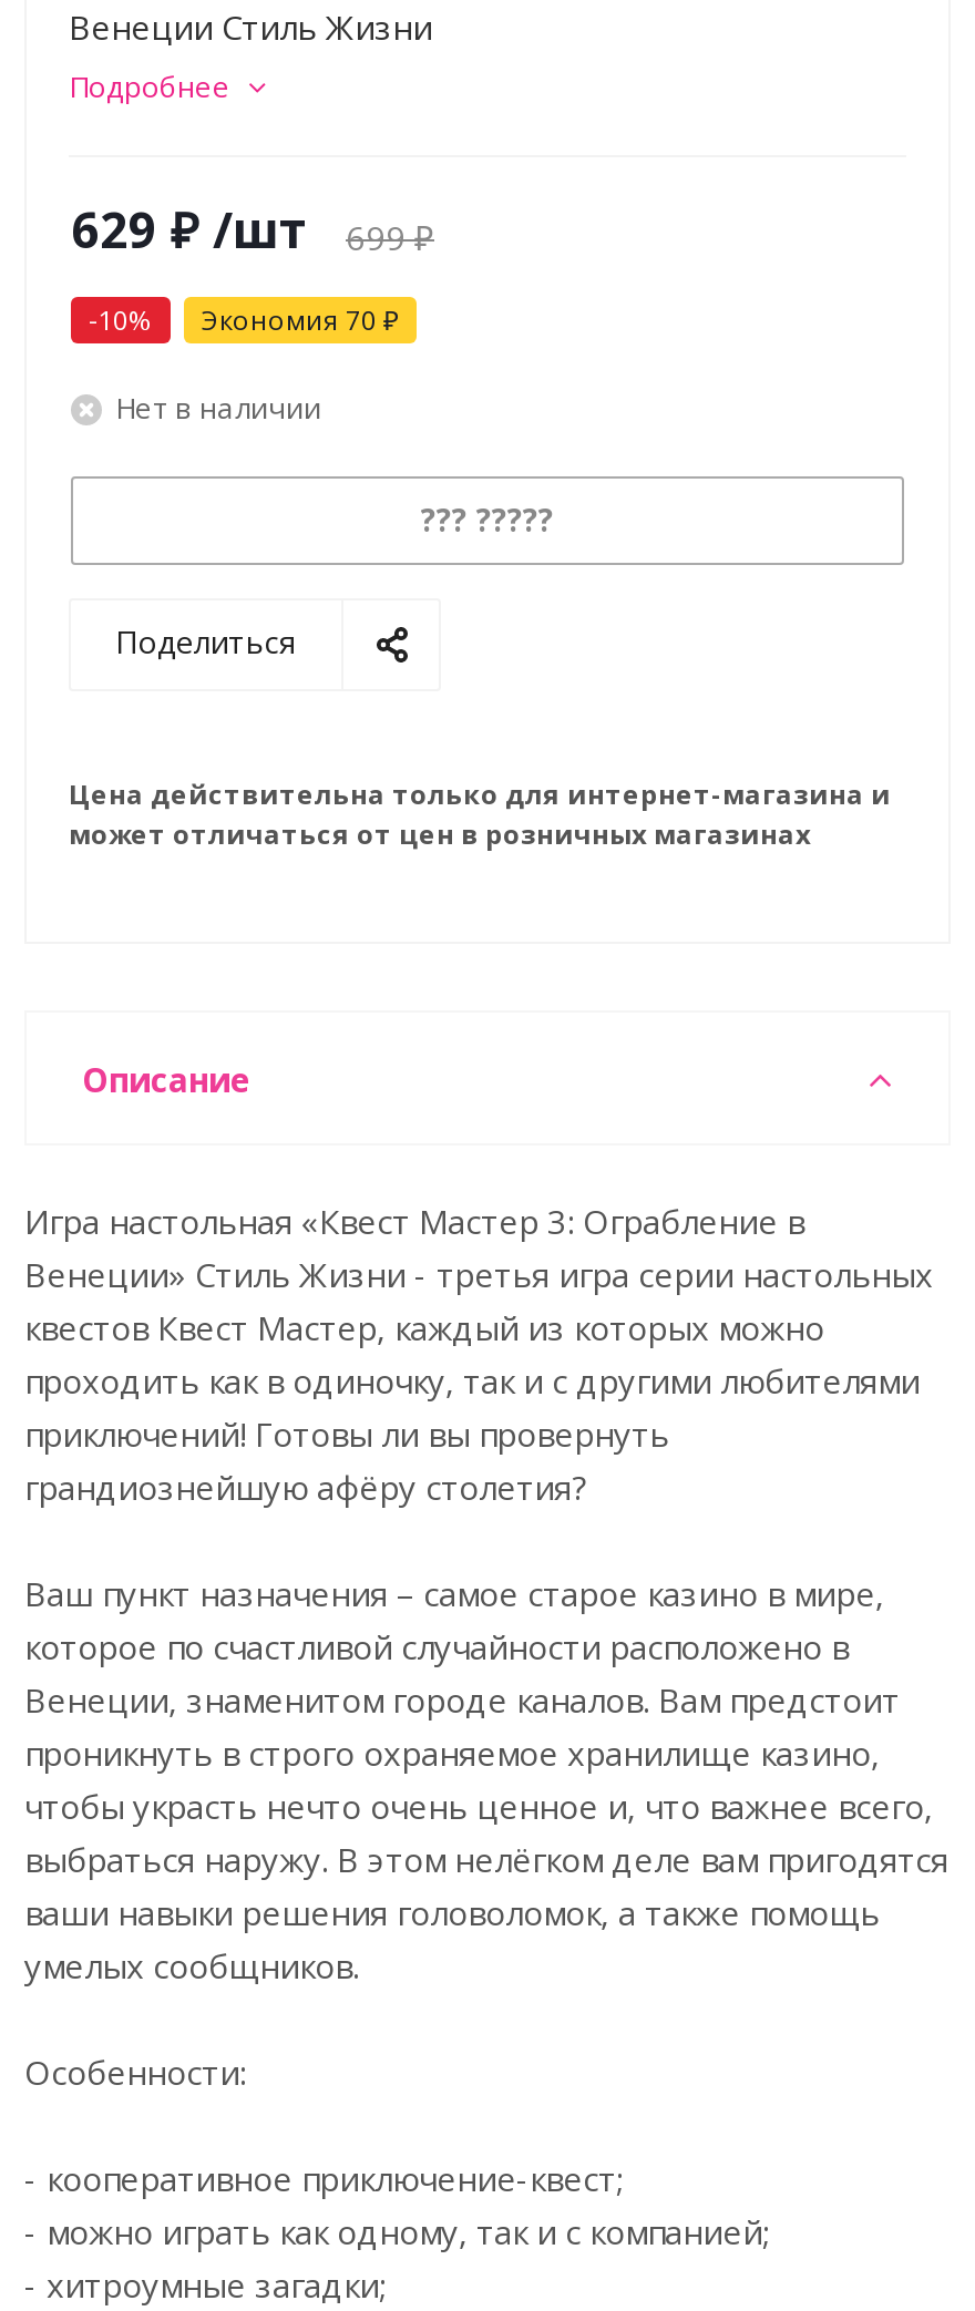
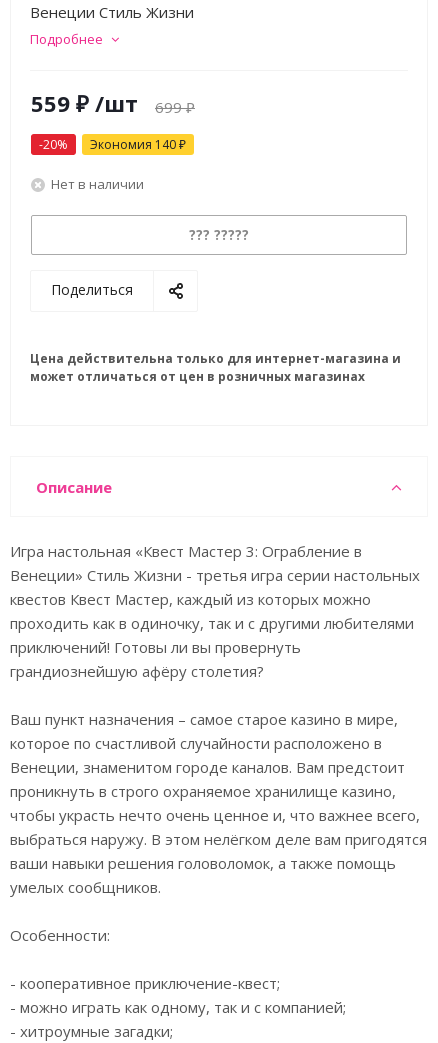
- 629 ₽ /шт 699₽
+ 559 ₽ /шт 699₽

- -10%
+ -20%

- Экономия 70 ₽
+ Экономия 140 ₽
